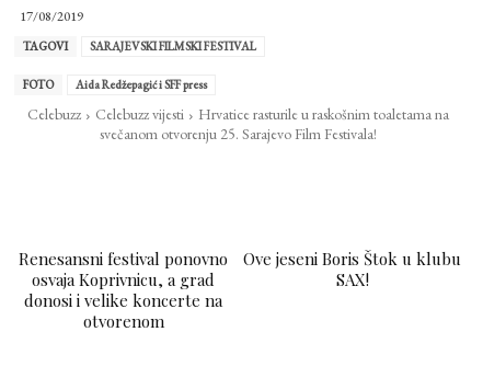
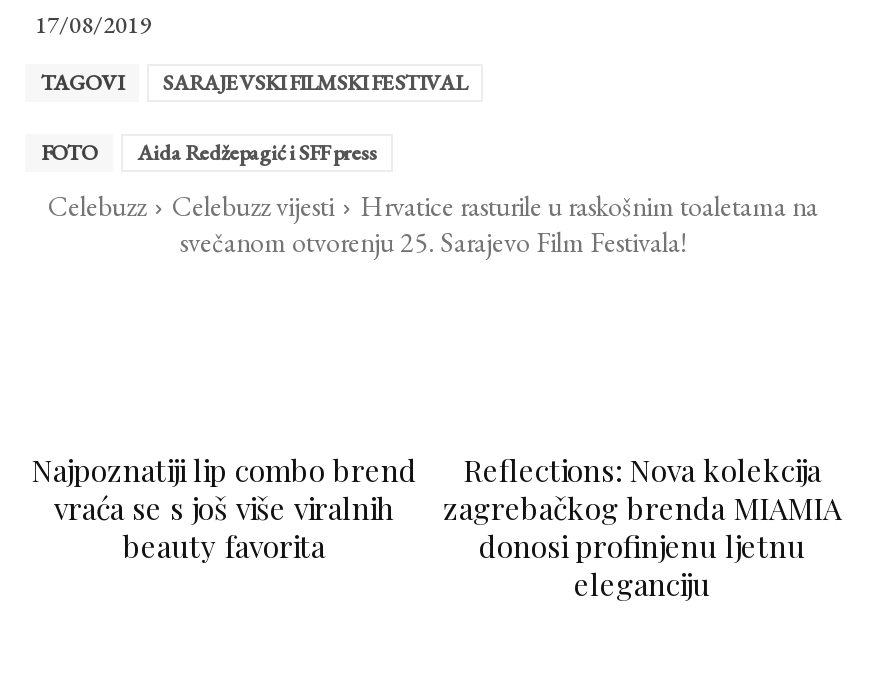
- Renesansni festival ponovno
- osvaja Koprivnicu, a grad
- donosi i velike koncerte na
- otvorenom
+ Najpoznatiji lip combo brend
+ vraća se s još više viralnih
+ beauty favorita

- Ove jeseni Boris Štok u klubu
- SAX!
+ Reflections: Nova kolekcija
+ zagrebačkog brenda MIAMIA
+ donosi profinjenu ljetnu
+ eleganciju
